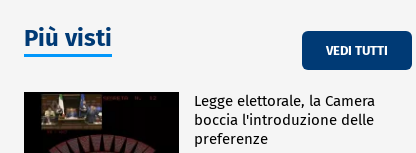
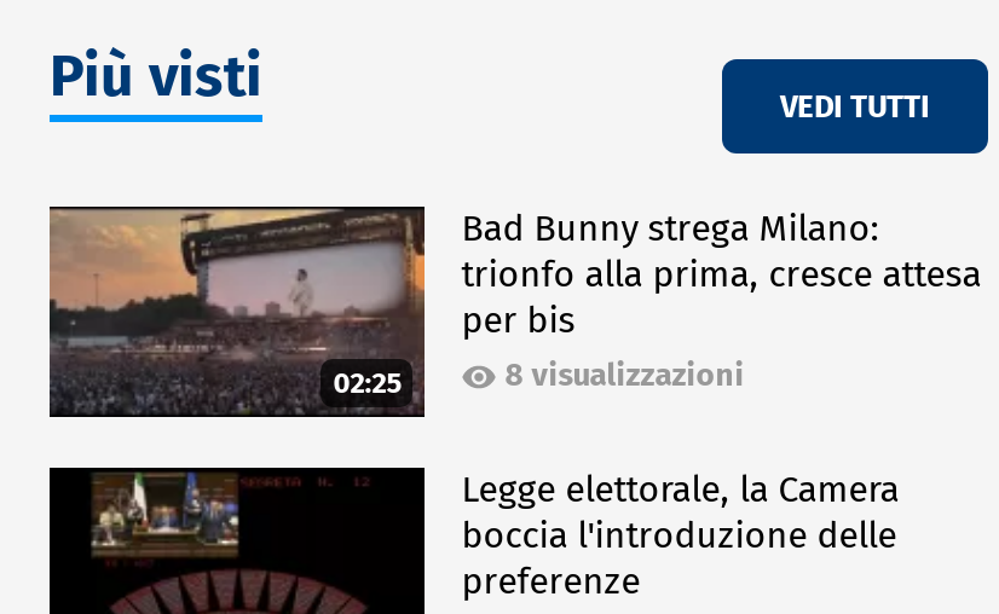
+ [image]
+ 02:25

+ Bad Bunny strega Milano:
+ trionfo alla prima, cresce attesa
+ per bis
+ 8 visualizzazioni
